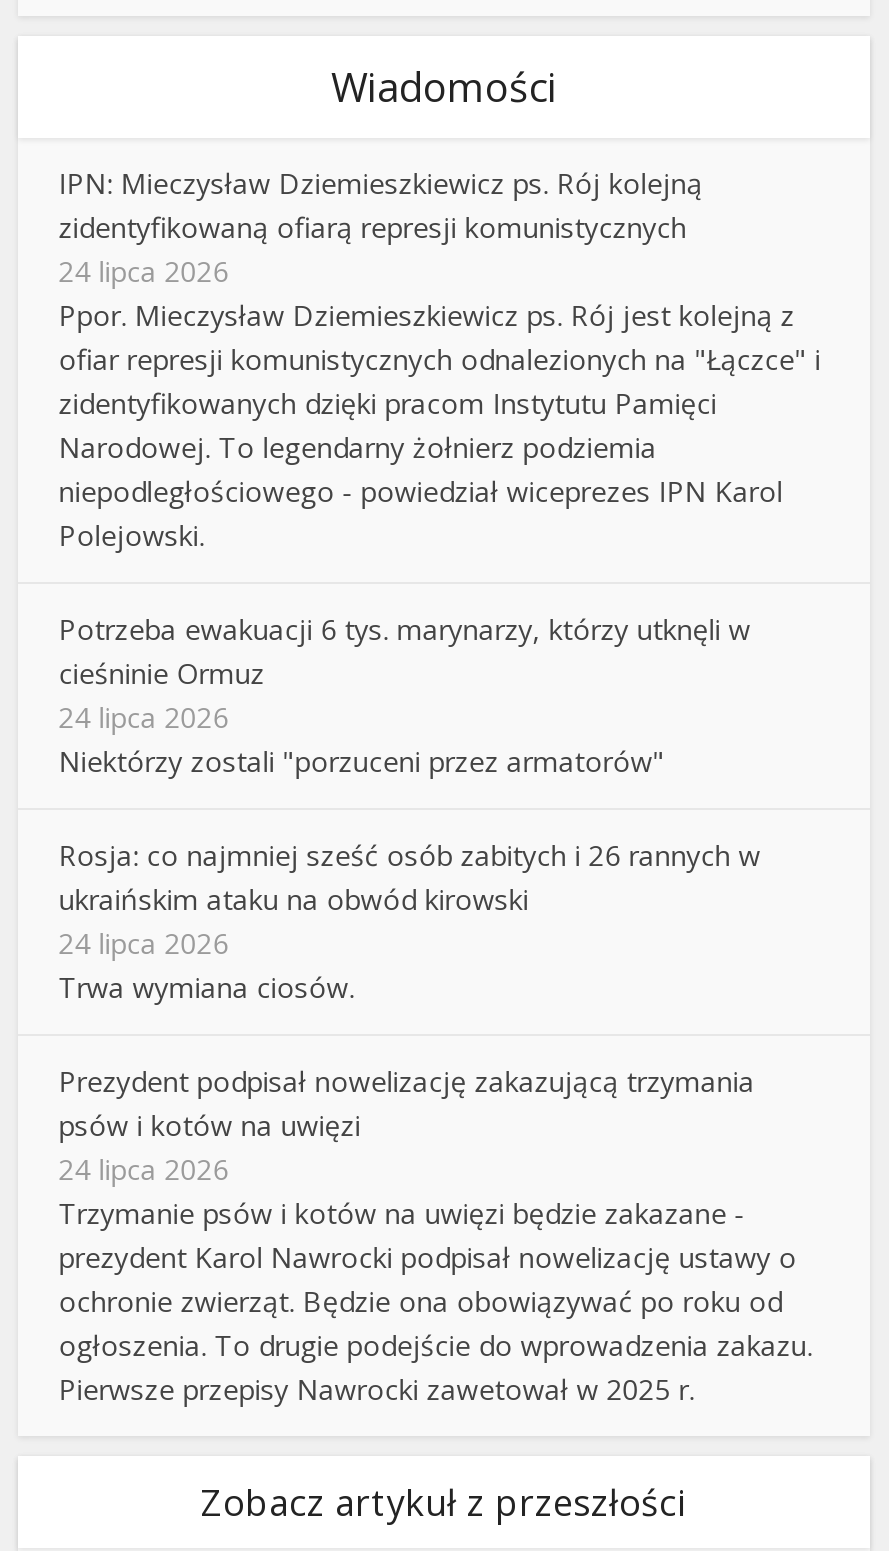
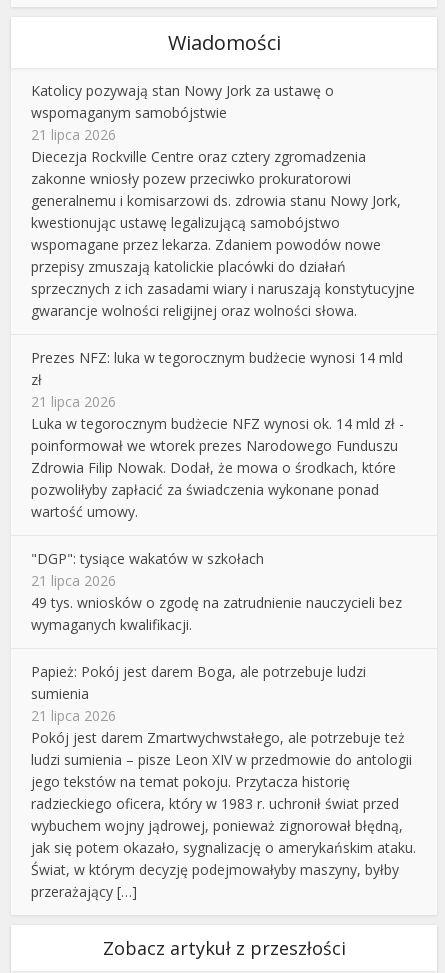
- IPN: Mieczysław Dziemieszkiewicz ps. Rój kolejną
- zidentyfikowaną ofiarą represji komunistycznych
- 24 lipca 2026
- Ppor. Mieczysław Dziemieszkiewicz ps. Rój jest kolejną z
- ofiar represji komunistycznych odnalezionych na "Łączce" i
- zidentyfikowanych dzięki pracom Instytutu Pamięci
- Narodowej. To legendarny żołnierz podziemia
- niepodległościowego - powiedział wiceprezes IPN Karol
- Polejowski.
+ Katolicy pozywają stan Nowy Jork za ustawę o
+ wspomaganym samobójstwie
+ 21 lipca 2026
+ Diecezja Rockville Centre oraz cztery zgromadzenia
+ zakonne wniosły pozew przeciwko prokuratorowi
+ generalnemu i komisarzowi ds. zdrowia stanu Nowy Jork,
+ kwestionując ustawę legalizującą samobójstwo
+ wspomagane przez lekarza. Zdaniem powodów nowe
+ przepisy zmuszają katolickie placówki do działań
+ sprzecznych z ich zasadami wiary i naruszają konstytucyjne
+ gwarancje wolności religijnej oraz wolności słowa.

- Potrzeba ewakuacji 6 tys. marynarzy, którzy utknęli w
- cieśninie Ormuz
- 24 lipca 2026
- Niektórzy zostali "porzuceni przez armatorów"
+ Prezes NFZ: luka w tegorocznym budżecie wynosi 14 mld
+ zł
+ 21 lipca 2026
+ Luka w tegorocznym budżecie NFZ wynosi ok. 14 mld zł -
+ poinformował we wtorek prezes Narodowego Funduszu
+ Zdrowia Filip Nowak. Dodał, że mowa o środkach, które
+ pozwoliłyby zapłacić za świadczenia wykonane ponad
+ wartość umowy.

- Rosja: co najmniej sześć osób zabitych i 26 rannych w
- ukraińskim ataku na obwód kirowski
- 24 lipca 2026
- Trwa wymiana ciosów.
+ "DGP": tysiące wakatów w szkołach
+ 21 lipca 2026
+ 49 tys. wniosków o zgodę na zatrudnienie nauczycieli bez
+ wymaganych kwalifikacji.

- Prezydent podpisał nowelizację zakazującą trzymania
- psów i kotów na uwięzi
- 24 lipca 2026
- Trzymanie psów i kotów na uwięzi będzie zakazane -
- prezydent Karol Nawrocki podpisał nowelizację ustawy o
- ochronie zwierząt. Będzie ona obowiązywać po roku od
- ogłoszenia. To drugie podejście do wprowadzenia zakazu.
- Pierwsze przepisy Nawrocki zawetował w 2025 r.
+ Papież: Pokój jest darem Boga, ale potrzebuje ludzi
+ sumienia
+ 21 lipca 2026
+ Pokój jest darem Zmartwychwstałego, ale potrzebuje też
+ ludzi sumienia – pisze Leon XIV w przedmowie do antologii
+ jego tekstów na temat pokoju. Przytacza historię
+ radzieckiego oficera, który w 1983 r. uchronił świat przed
+ wybuchem wojny jądrowej, ponieważ zignorował błędną,
+ jak się potem okazało, sygnalizację o amerykańskim ataku.
+ Świat, w którym decyzję podejmowałyby maszyny, byłby
+ przerażający […]
